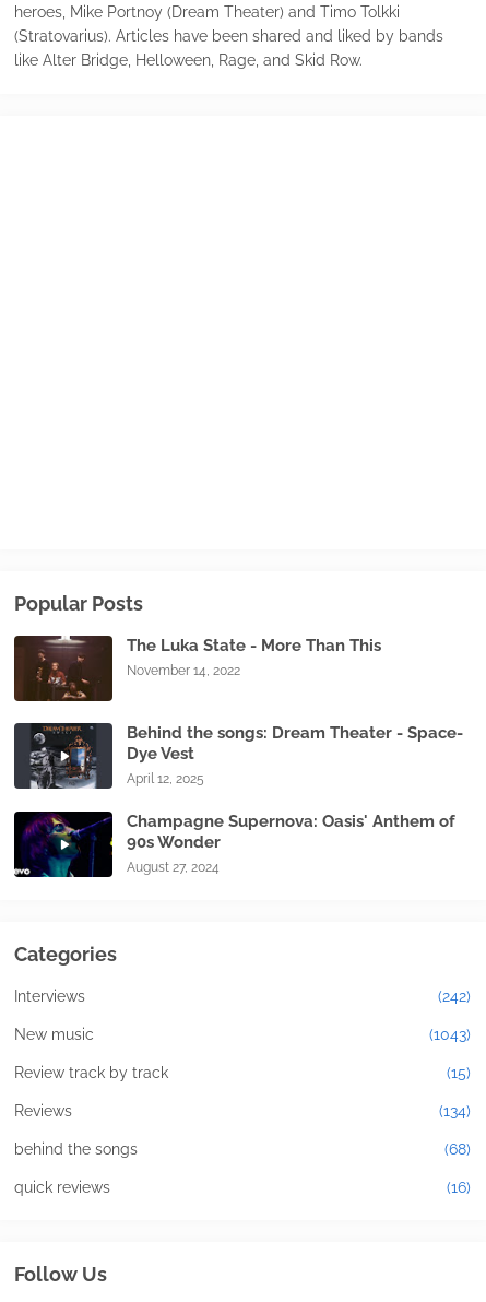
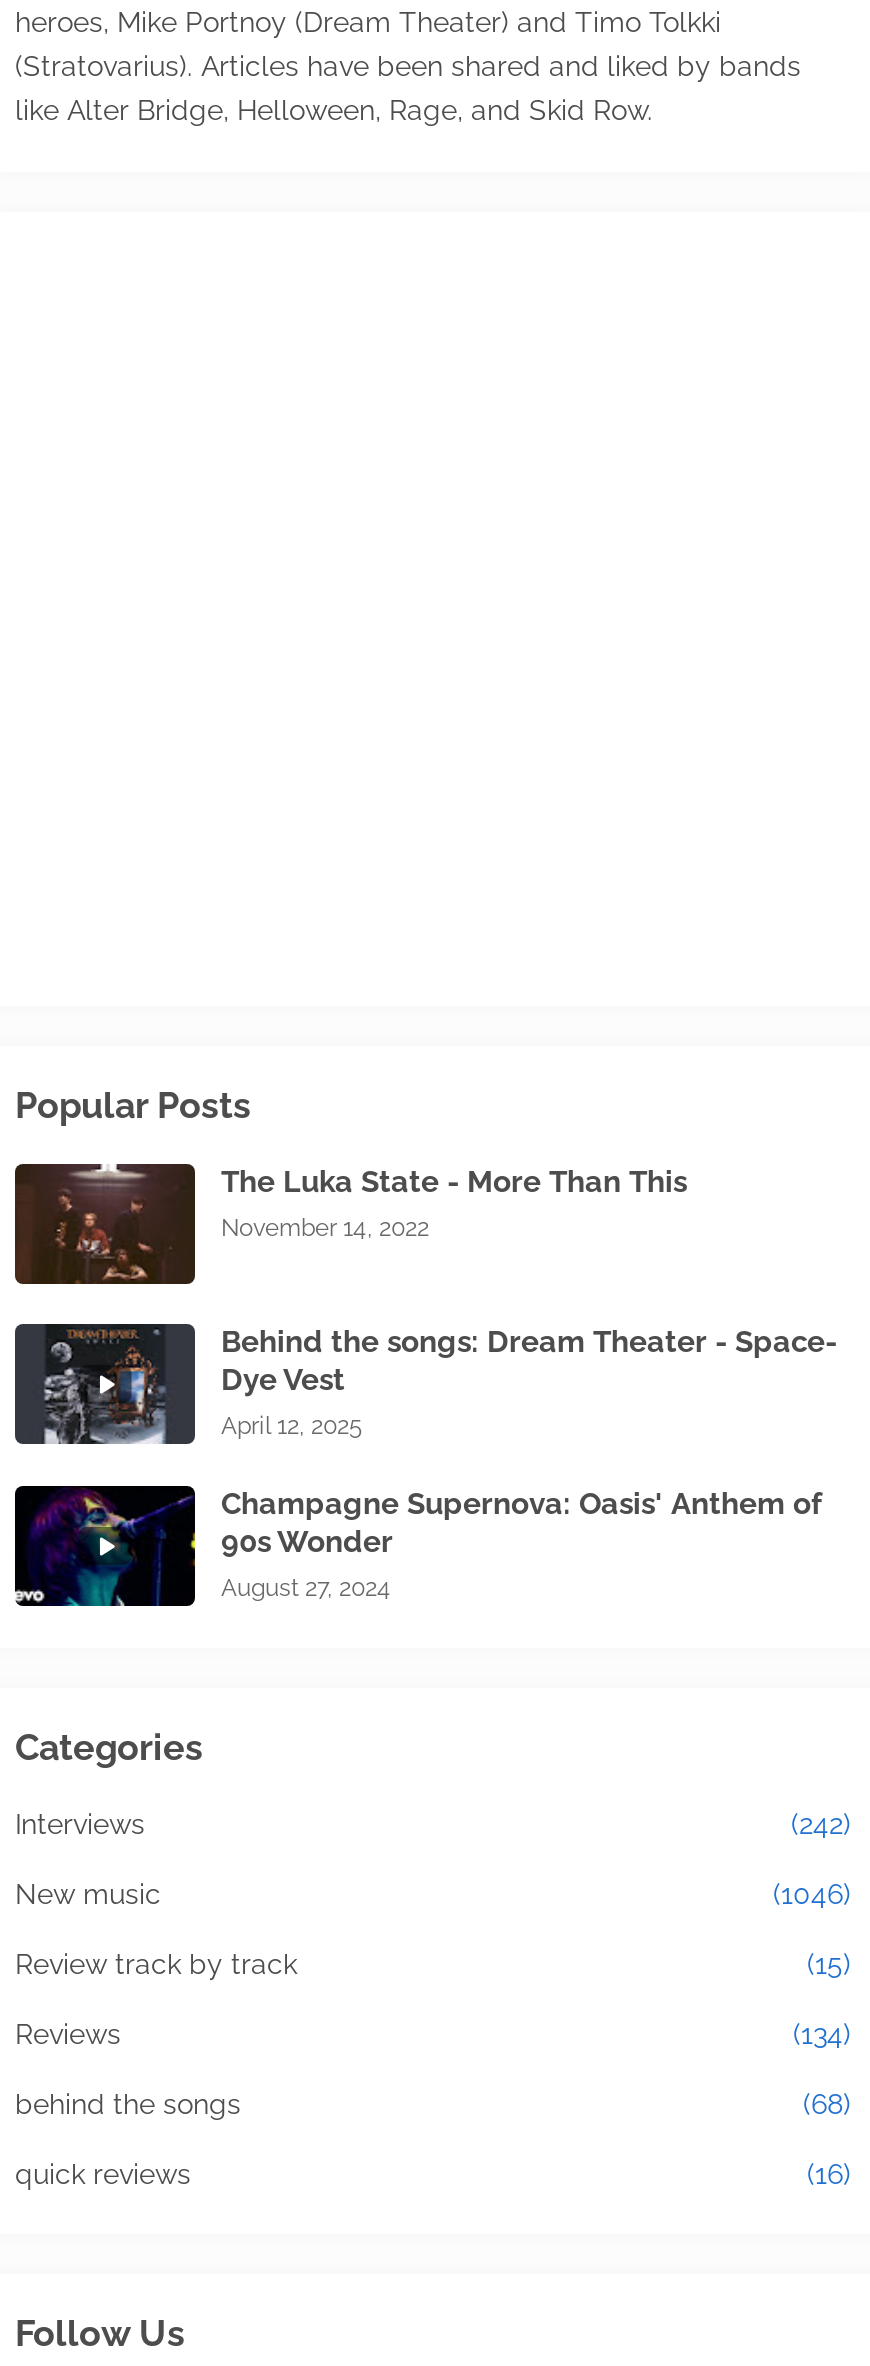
- (1043)
+ (1046)
